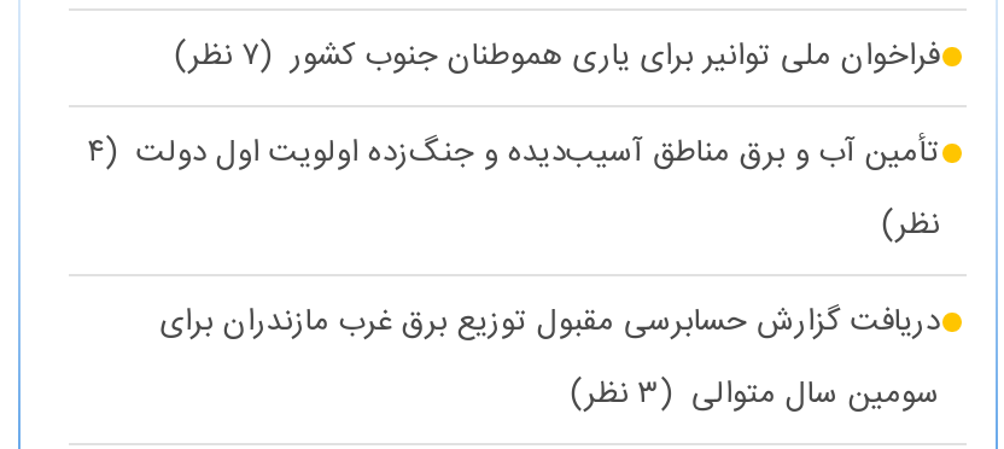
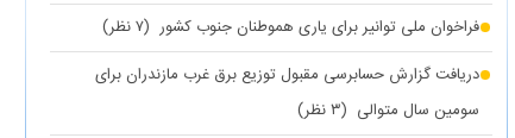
- تأمین آب و برق مناطق آسیب‌دیده و جنگ‌زده اولویت اول دولت (۴
- نظر)
